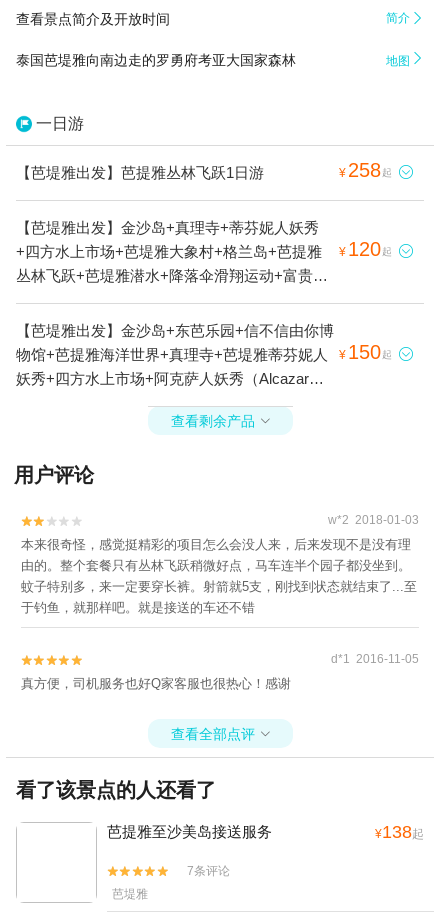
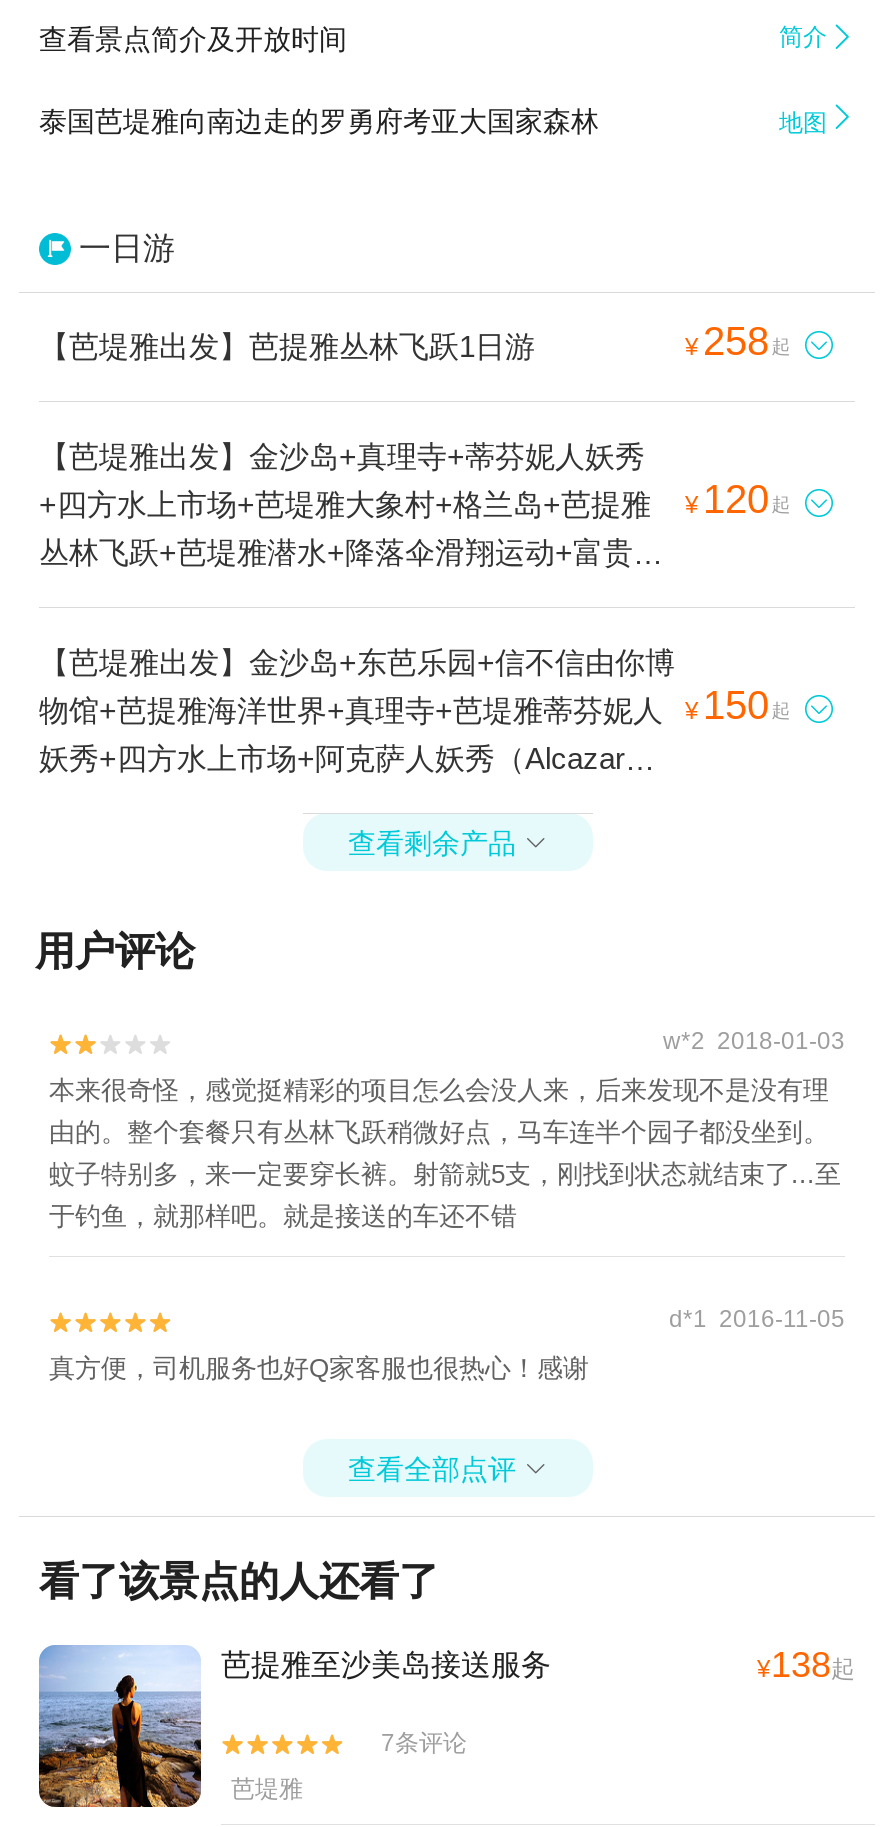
+ [image]
